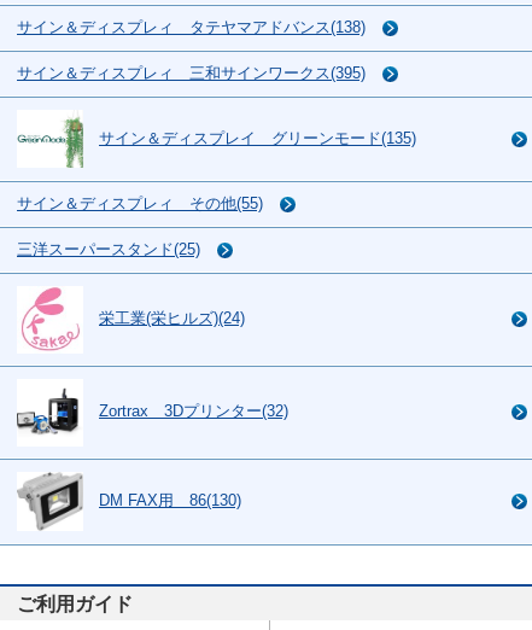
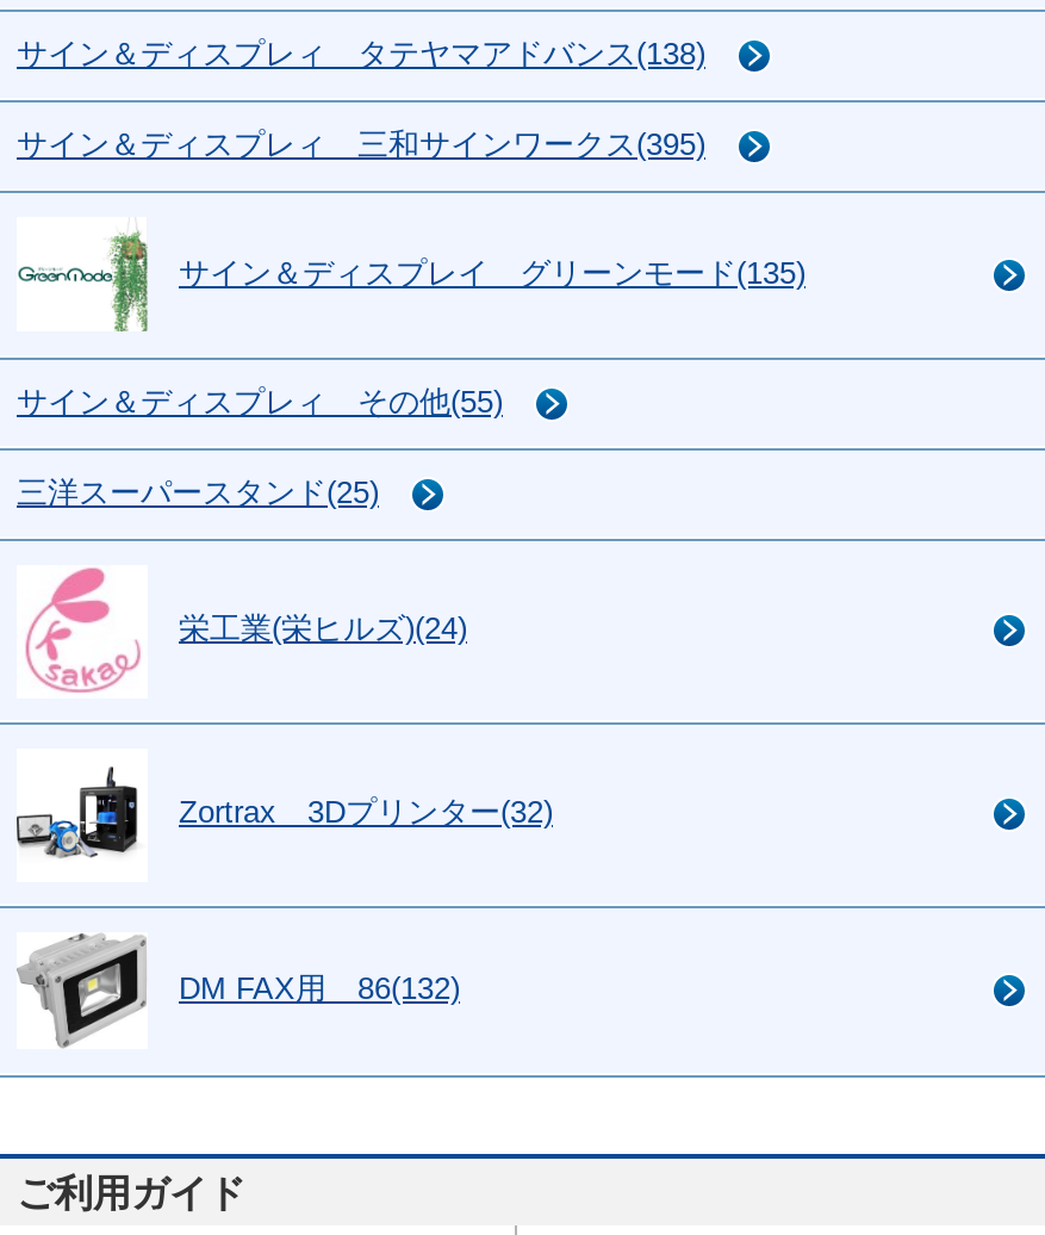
- DM FAX用 86(130)
+ DM FAX用 86(132)
